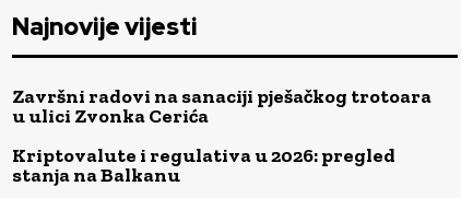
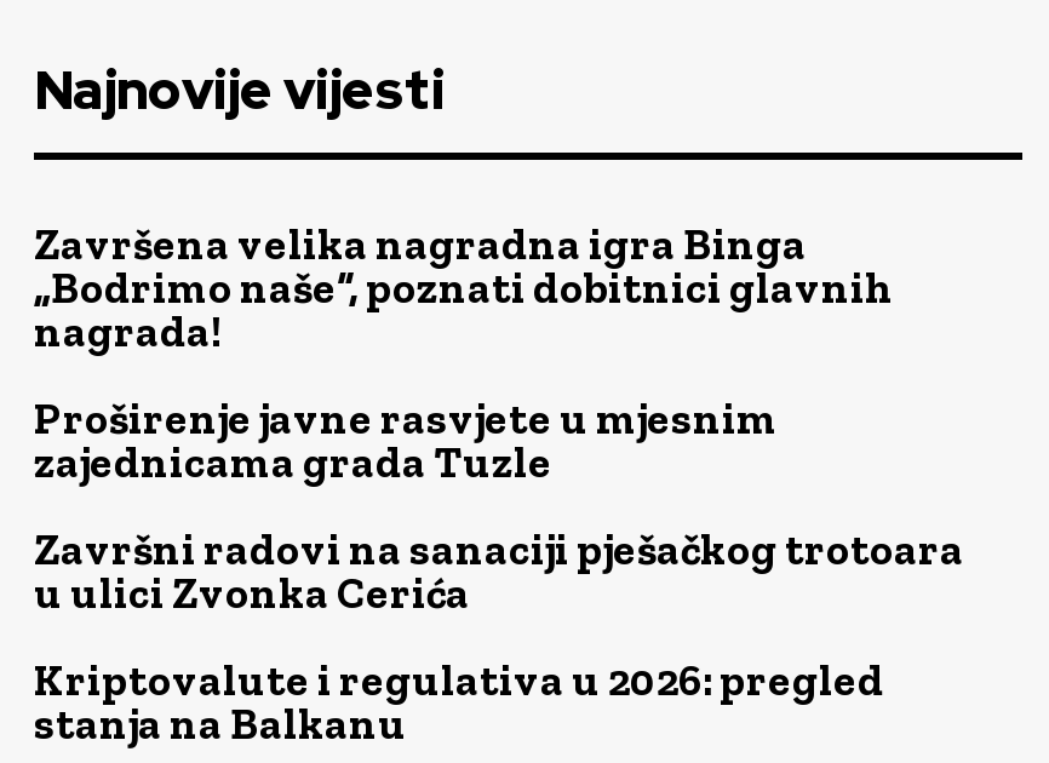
+ Završena velika nagradna igra Binga
+ „Bodrimo naše“, poznati dobitnici glavnih
+ nagrada!
+ Proširenje javne rasvjete u mjesnim
+ zajednicama grada Tuzle
